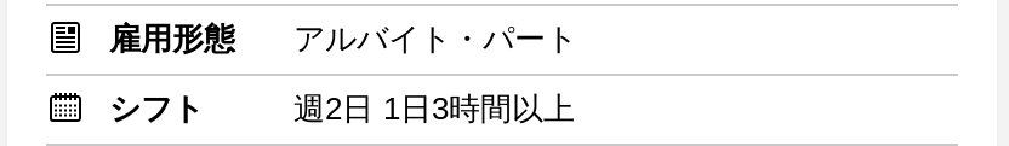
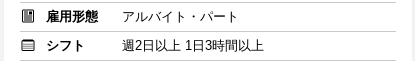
- 週2日 1日3時間以上
+ 週2日以上 1日3時間以上
